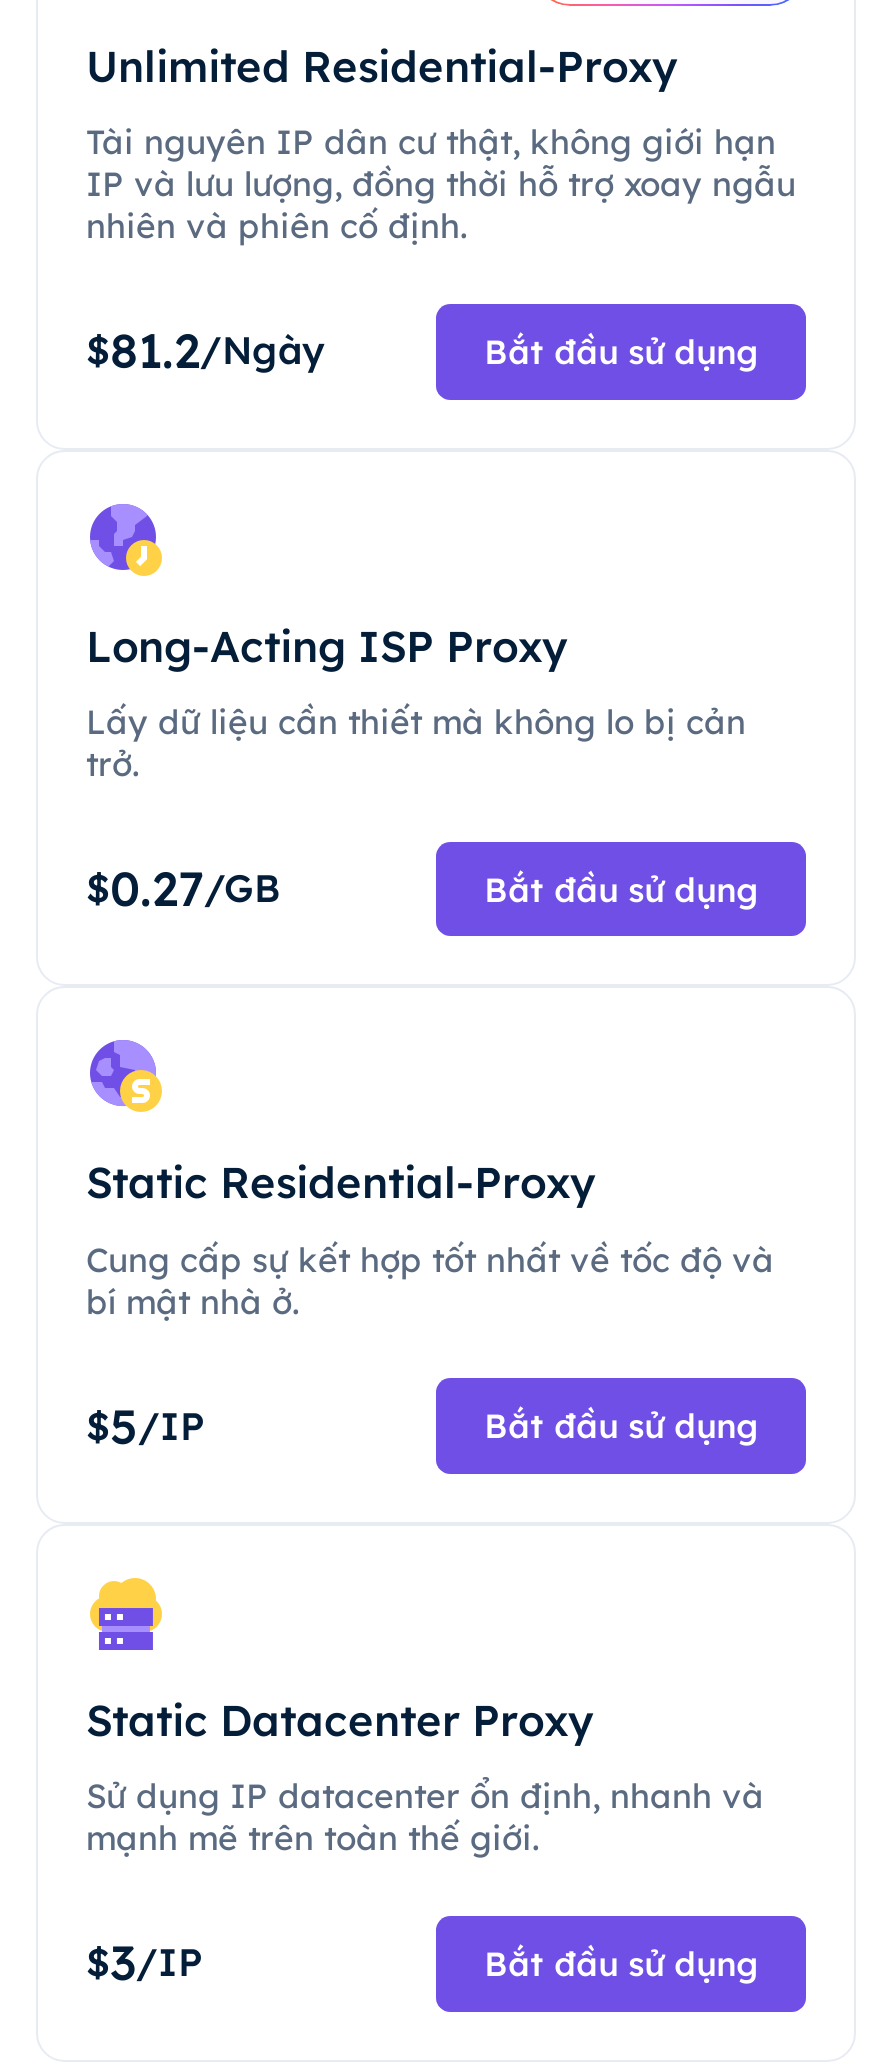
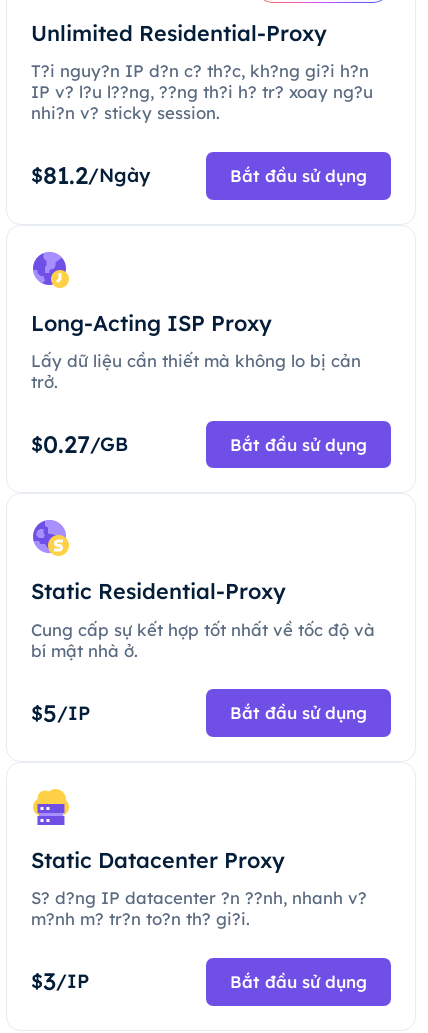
- Tài nguyên IP dân cư thật, không giới hạn
- IP và lưu lượng, đồng thời hỗ trợ xoay ngẫu
- nhiên và phiên cố định.
+ T?i nguy?n IP d?n c? th?c, kh?ng gi?i h?n
+ IP v? l?u l??ng, ??ng th?i h? tr? xoay ng?u
+ nhi?n v? sticky session.

- Sử dụng IP datacenter ổn định, nhanh và
- mạnh mẽ trên toàn thế giới.
+ S? d?ng IP datacenter ?n ??nh, nhanh v?
+ m?nh m? tr?n to?n th? gi?i.
